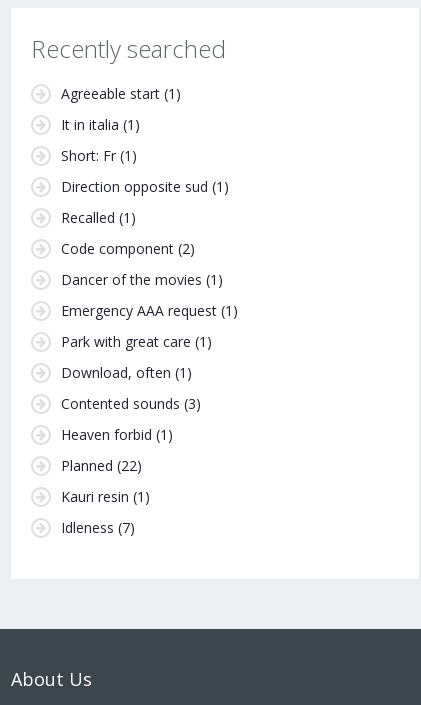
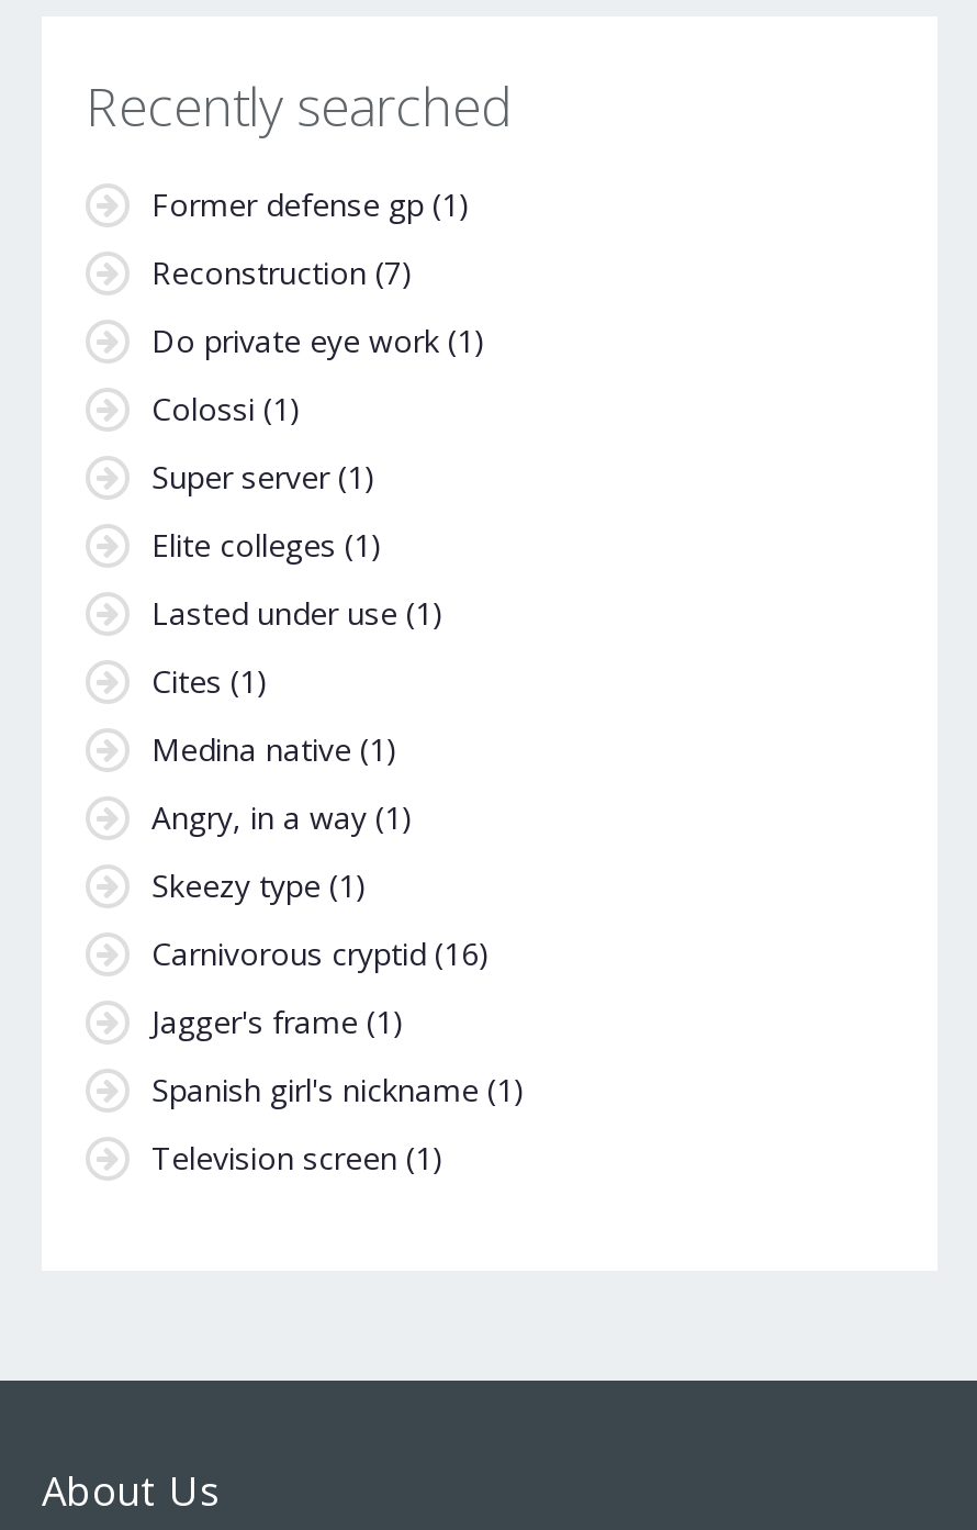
- Agreeable start (1)
+ Former defense gp (1)

- It in italia (1)
+ Reconstruction (7)

- Short: Fr (1)
+ Do private eye work (1)

- Direction opposite sud (1)
+ Colossi (1)

- Recalled (1)
+ Super server (1)

- Code component (2)
+ Elite colleges (1)

- Dancer of the movies (1)
+ Lasted under use (1)

- Emergency AAA request (1)
+ Cites (1)

- Park with great care (1)
+ Medina native (1)

- Download, often (1)
+ Angry, in a way (1)

- Contented sounds (3)
+ Skeezy type (1)

- Heaven forbid (1)
+ Carnivorous cryptid (16)

- Planned (22)
+ Jagger's frame (1)

- Kauri resin (1)
+ Spanish girl's nickname (1)

- Idleness (7)
+ Television screen (1)
